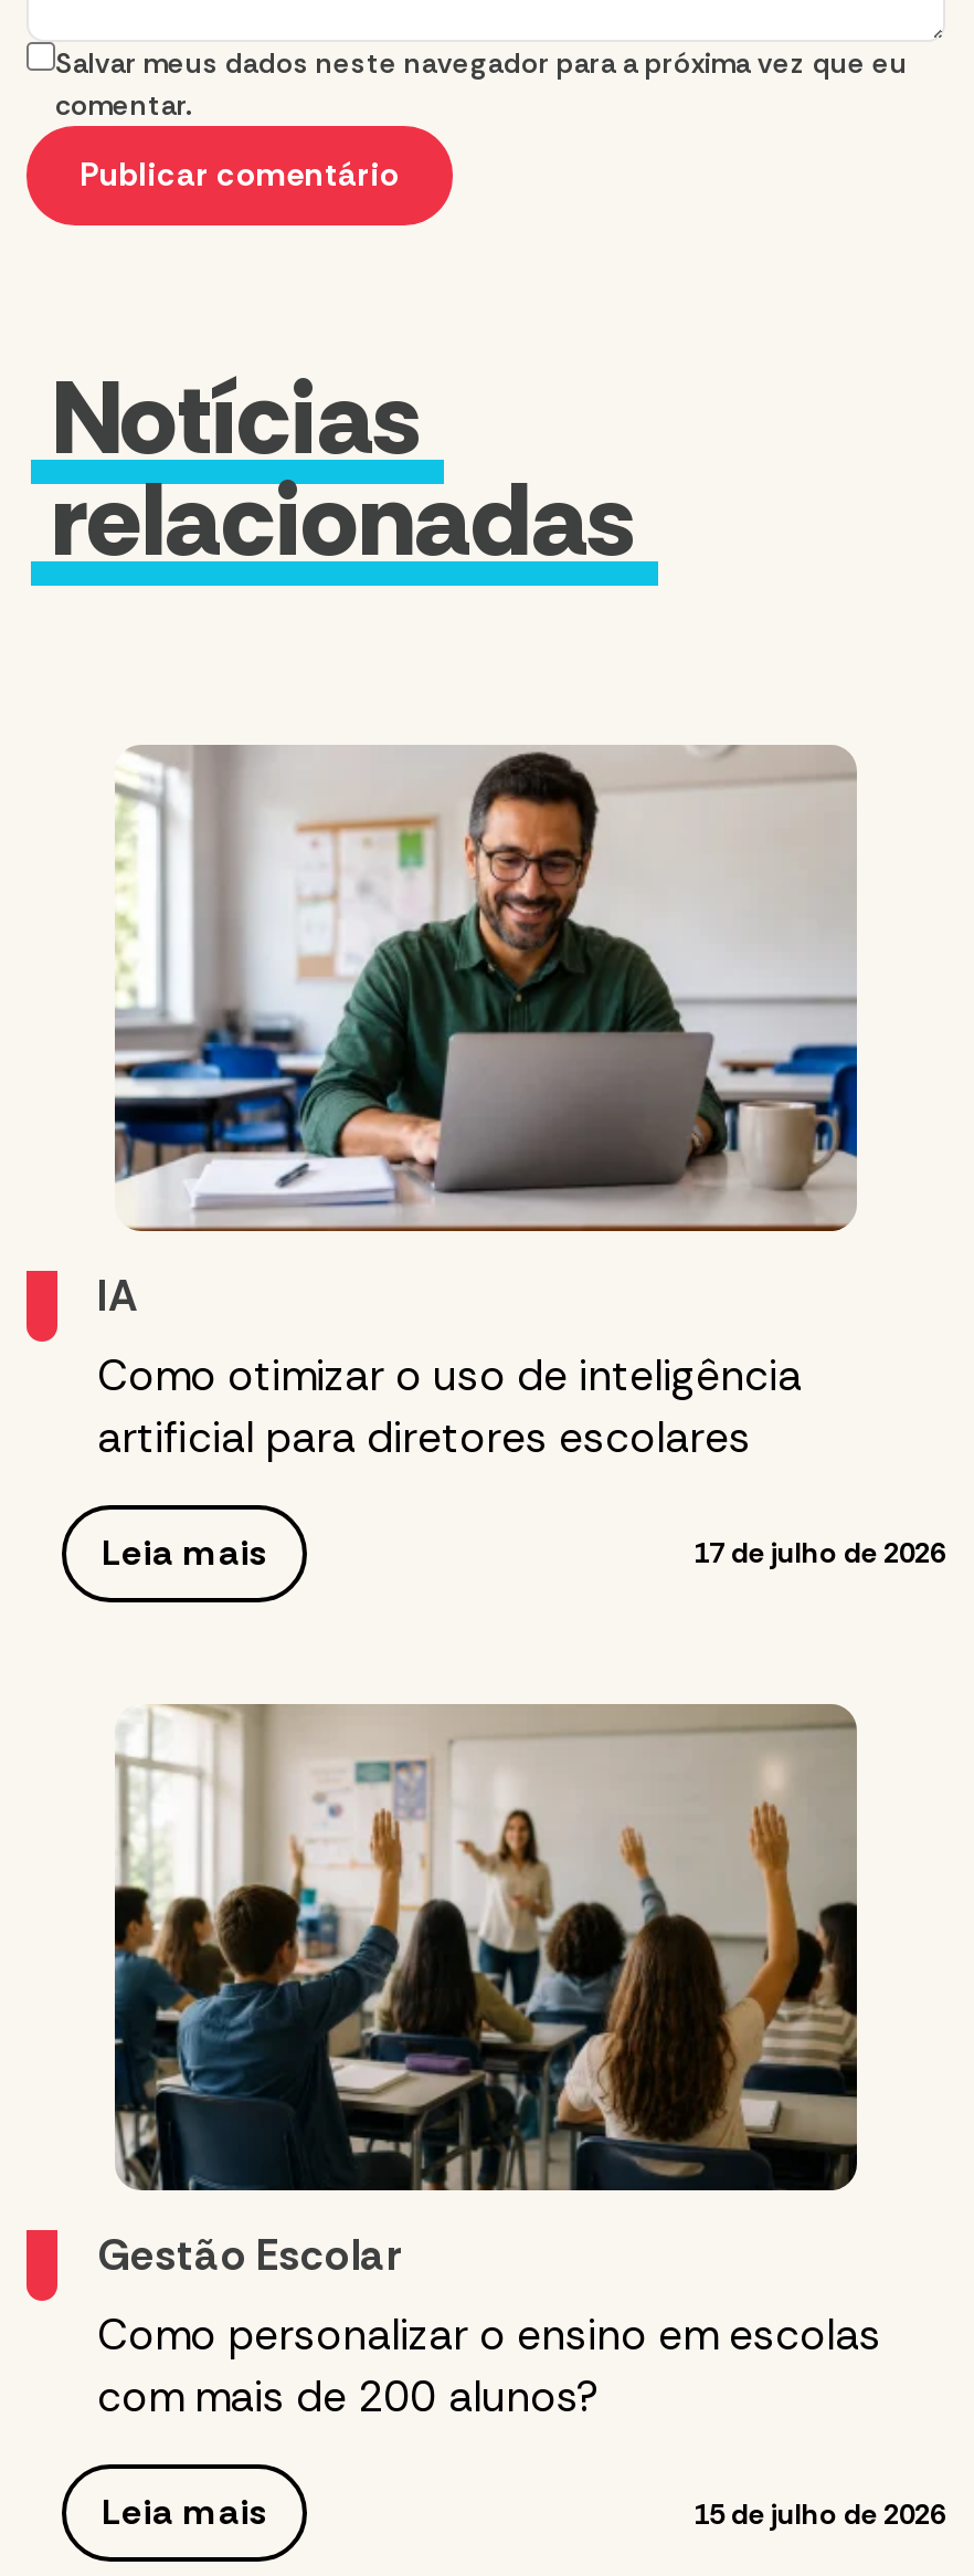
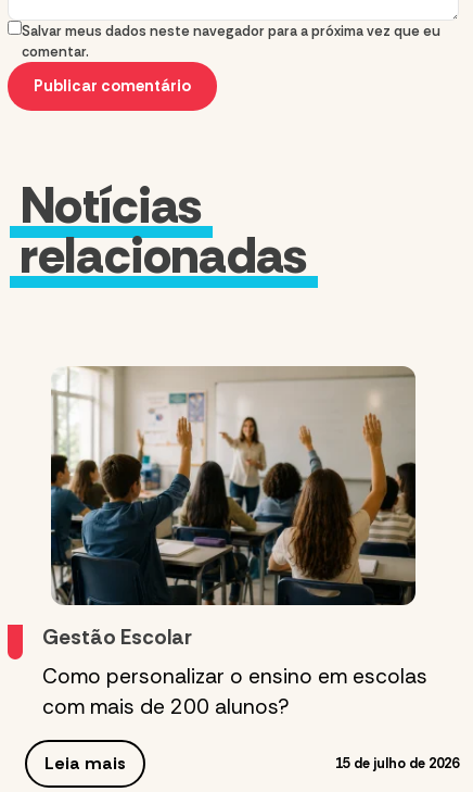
- [image]
- IA
- Como otimizar o uso de inteligência
- artificial para diretores escolares
- Leia mais
- 17 de julho de 2026
